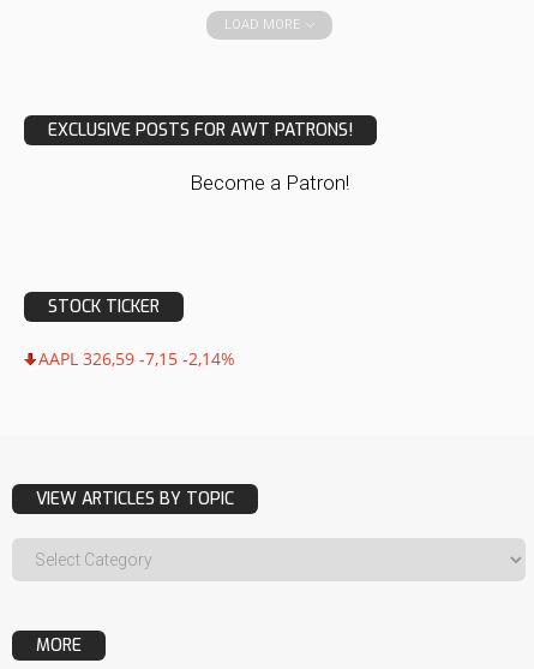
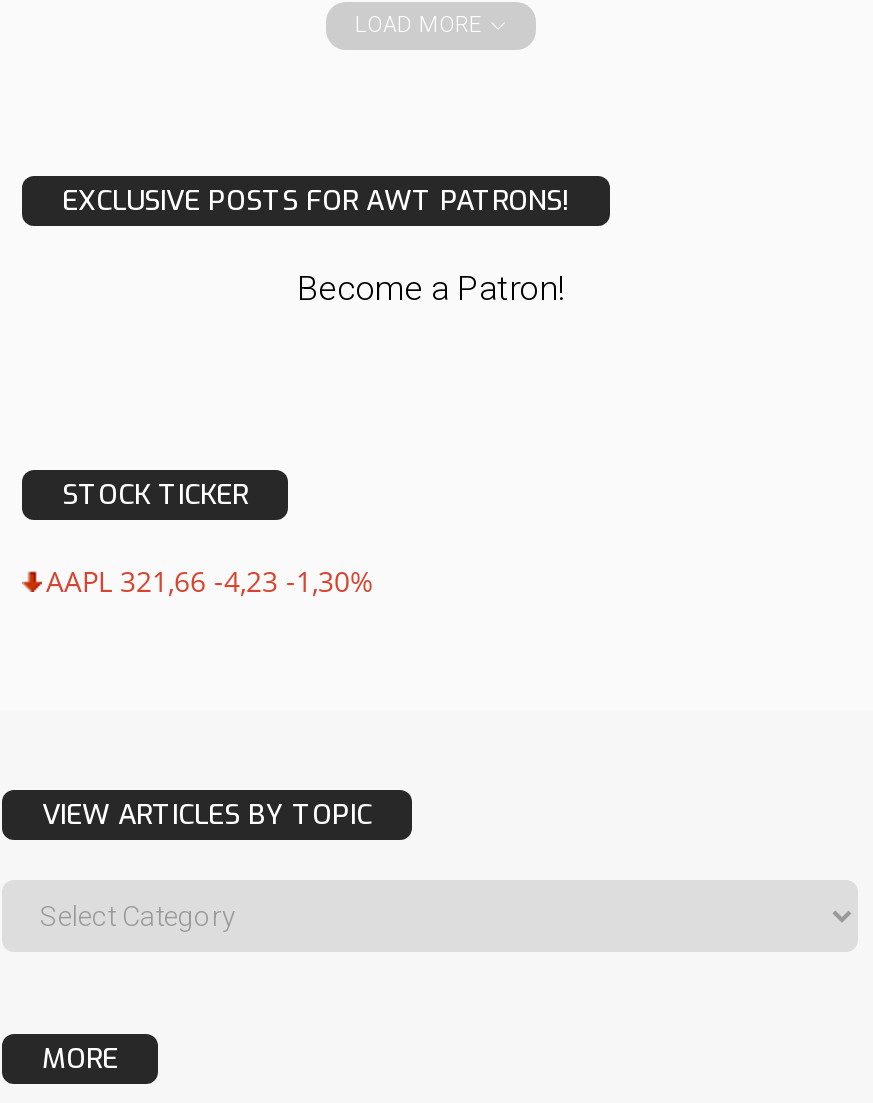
- AAPL 326,59 -7,15 -2,14%
+ AAPL 321,66 -4,23 -1,30%
